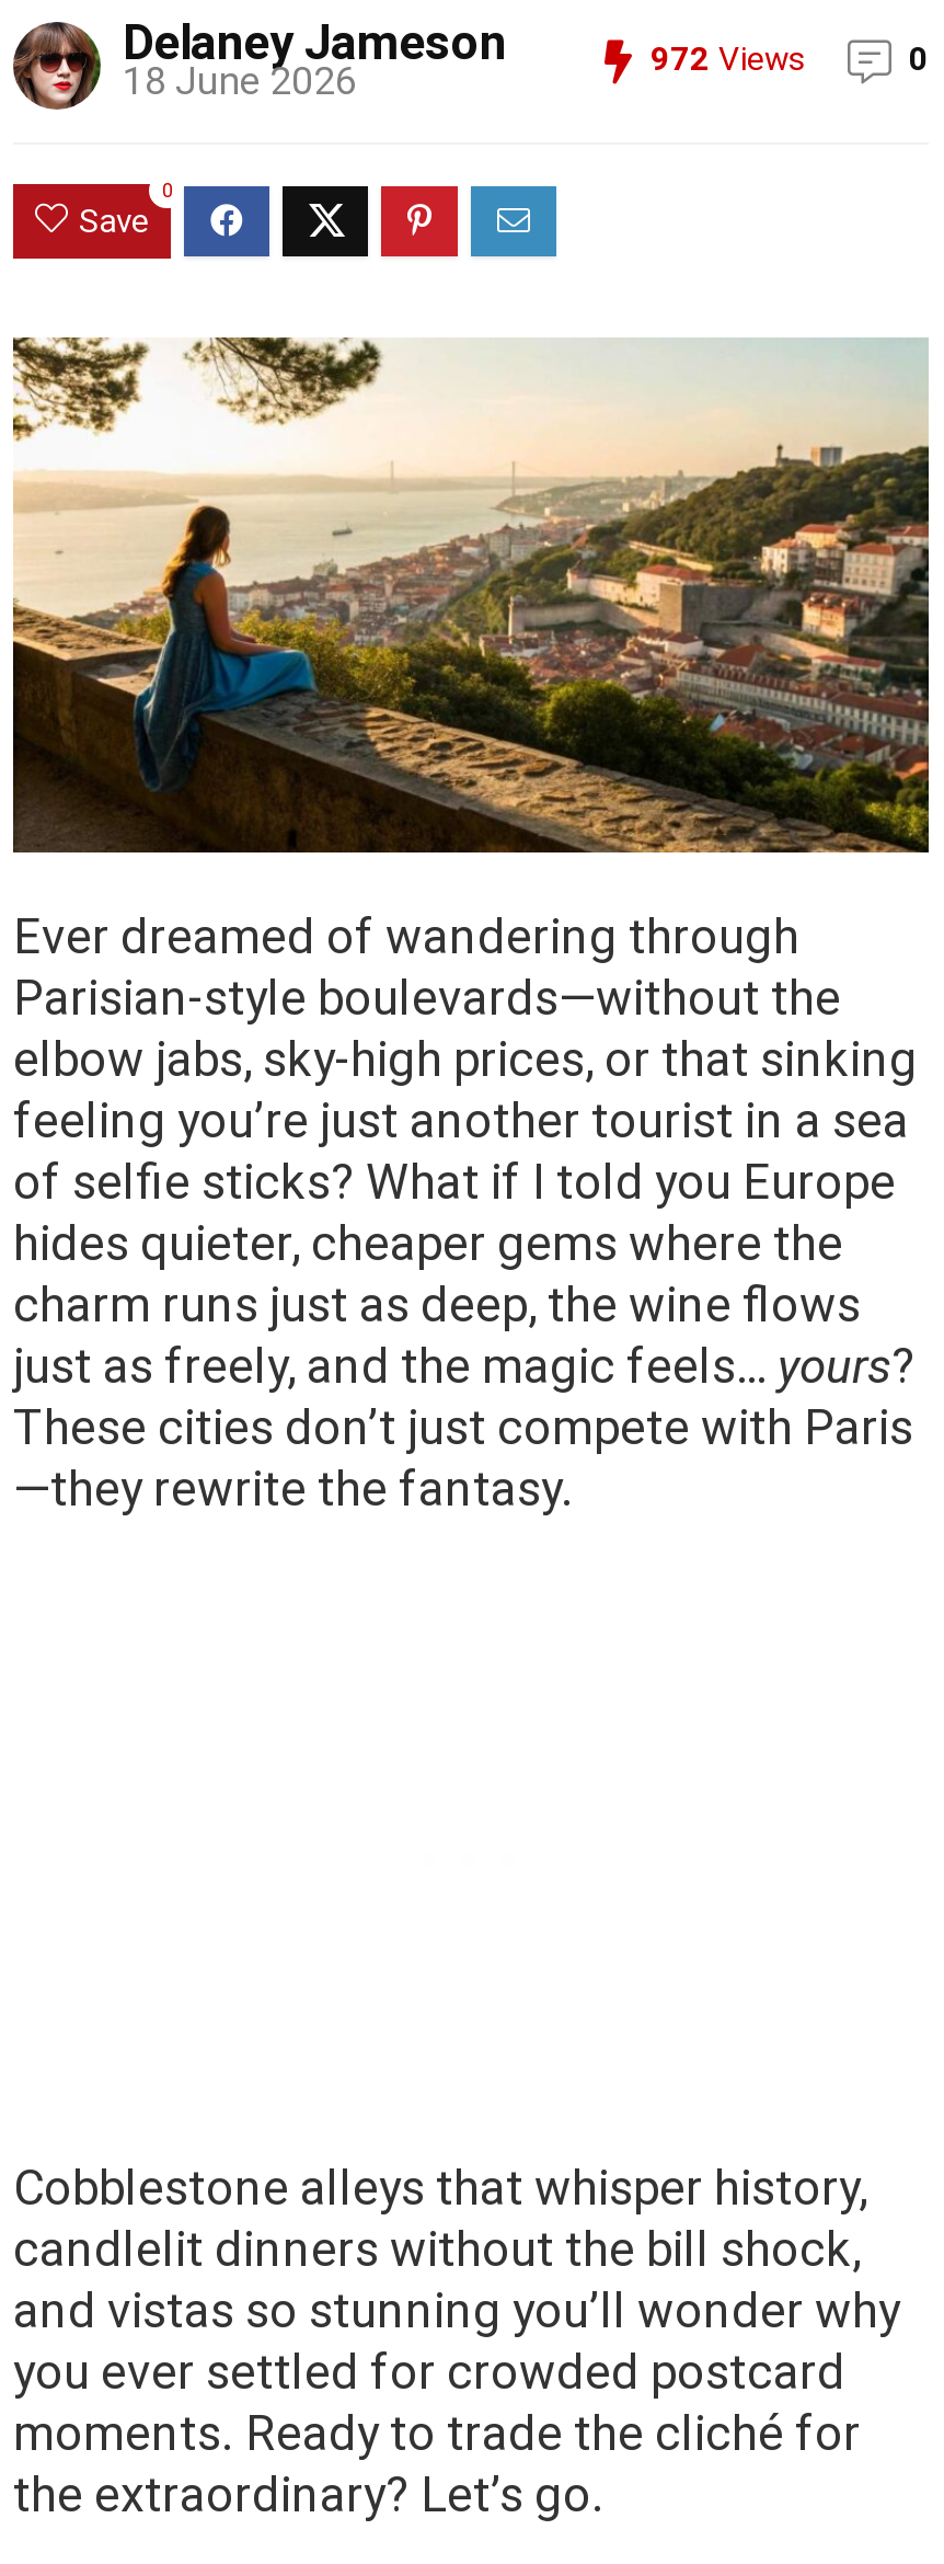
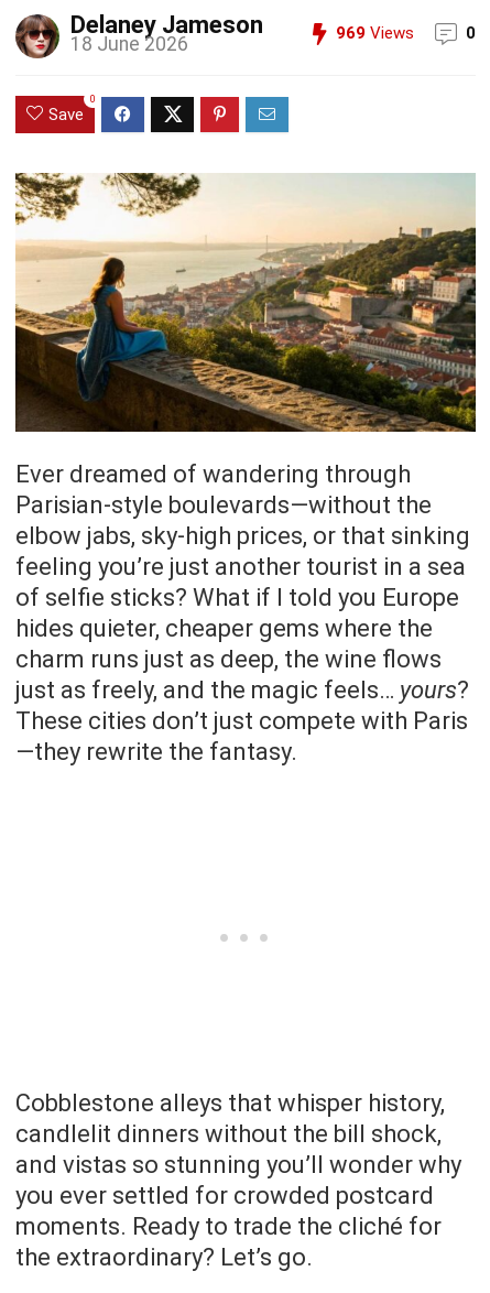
- 972 Views
+ 969 Views
